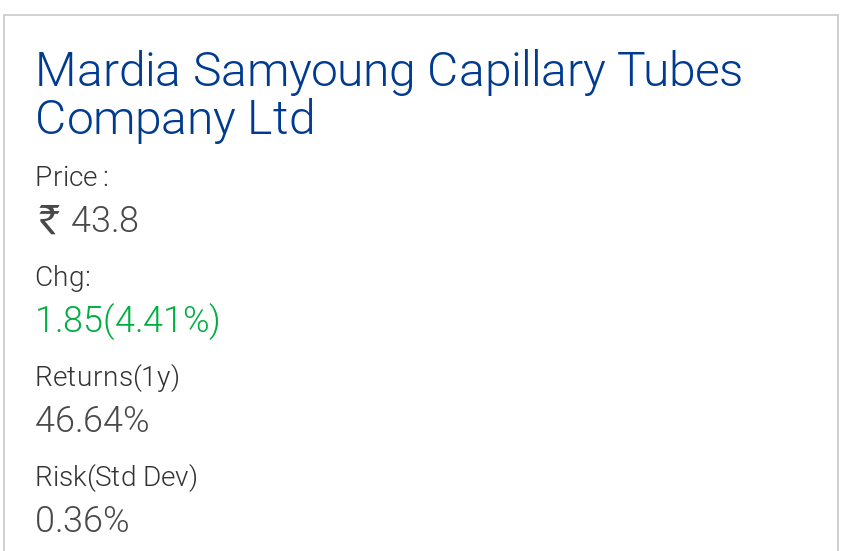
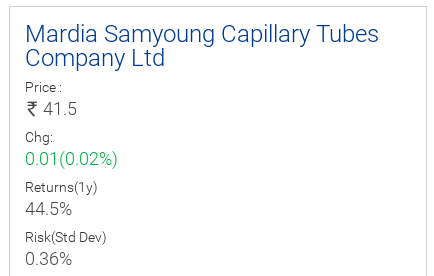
- 43.8
+ 41.5

- 1.85(4.41%)
+ 0.01(0.02%)

- 46.64%
+ 44.5%
